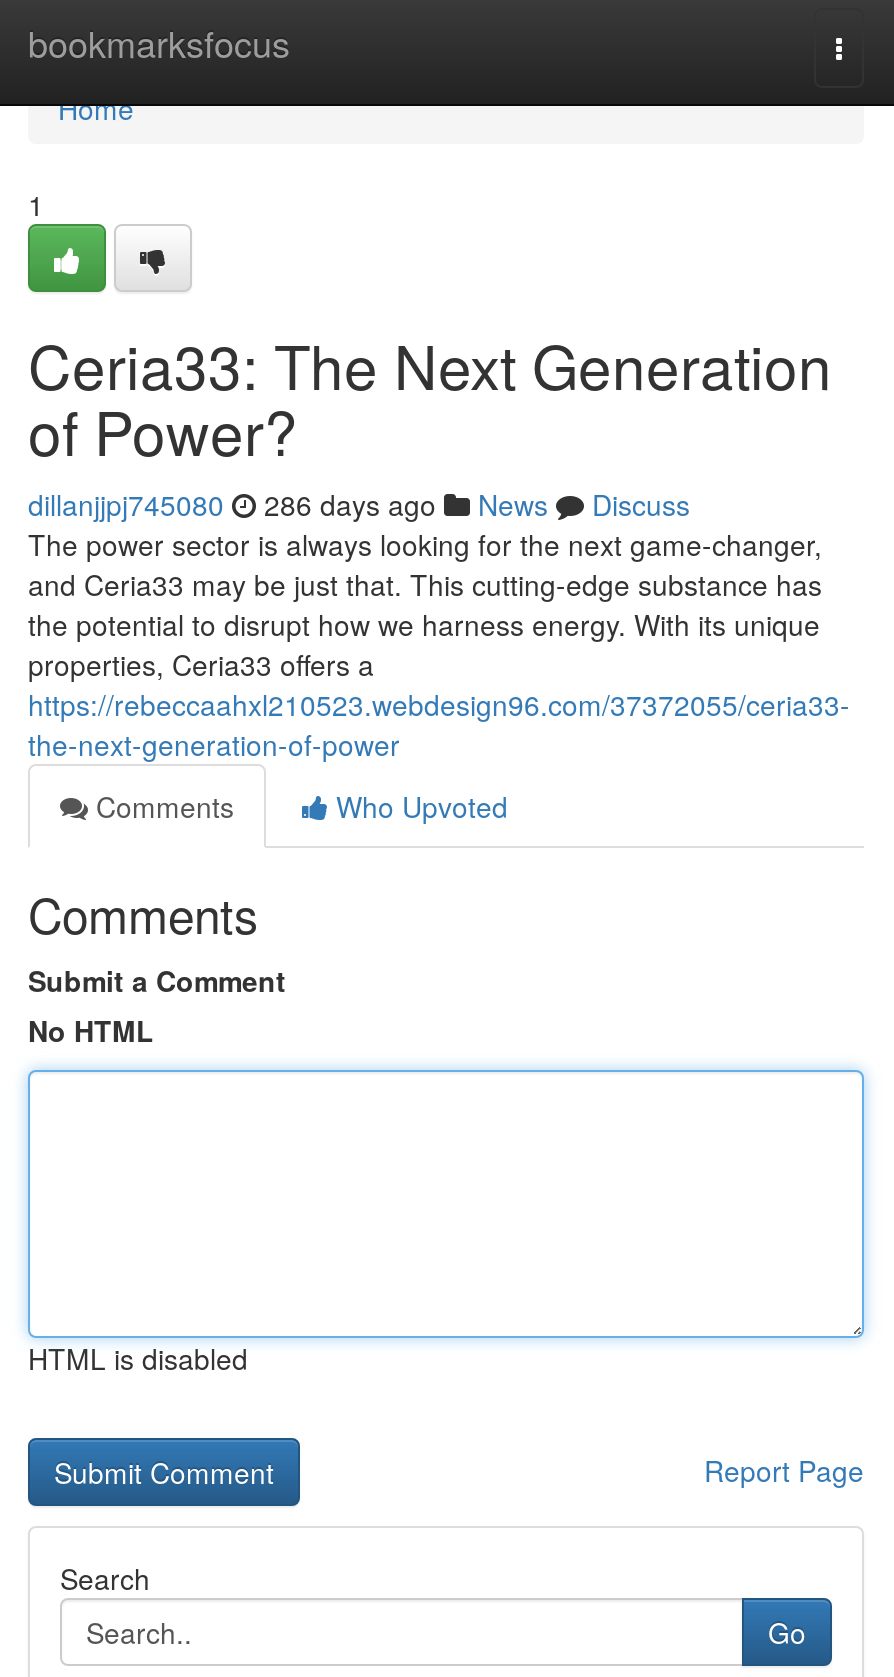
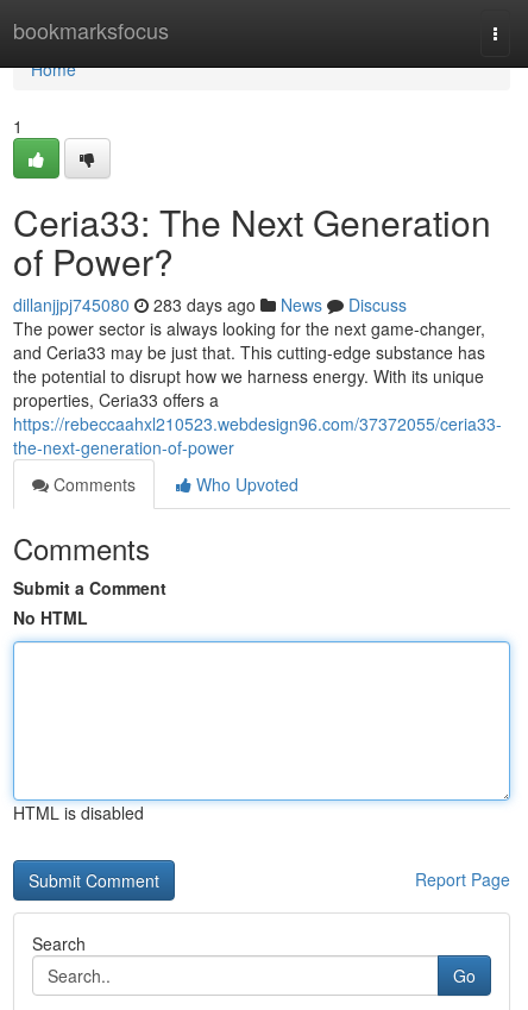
- dillanjjpj745080 286 days ago News Discuss
+ dillanjjpj745080 283 days ago News Discuss
